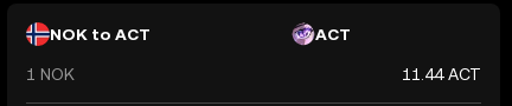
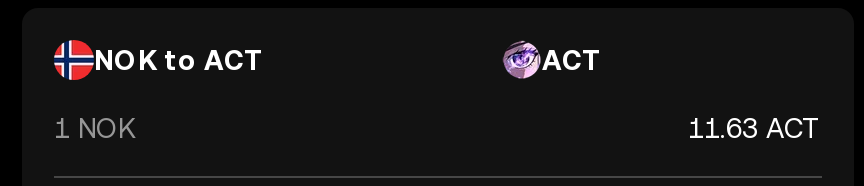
- 11.44 ACT
+ 11.63 ACT
